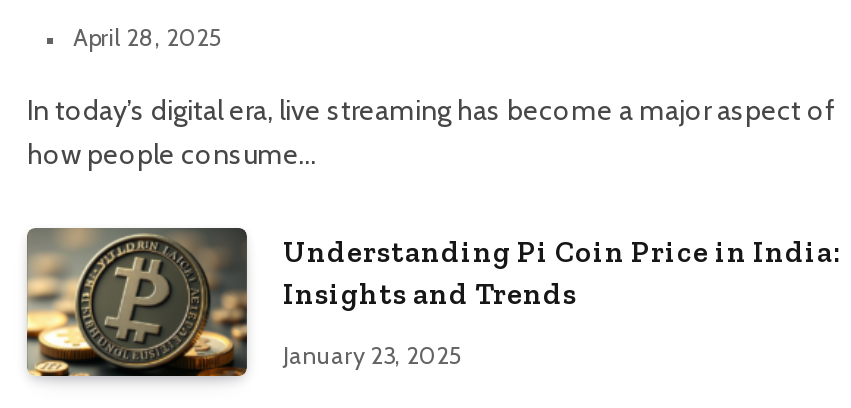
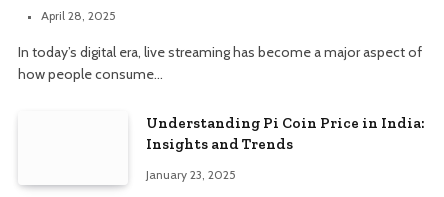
- [image]
